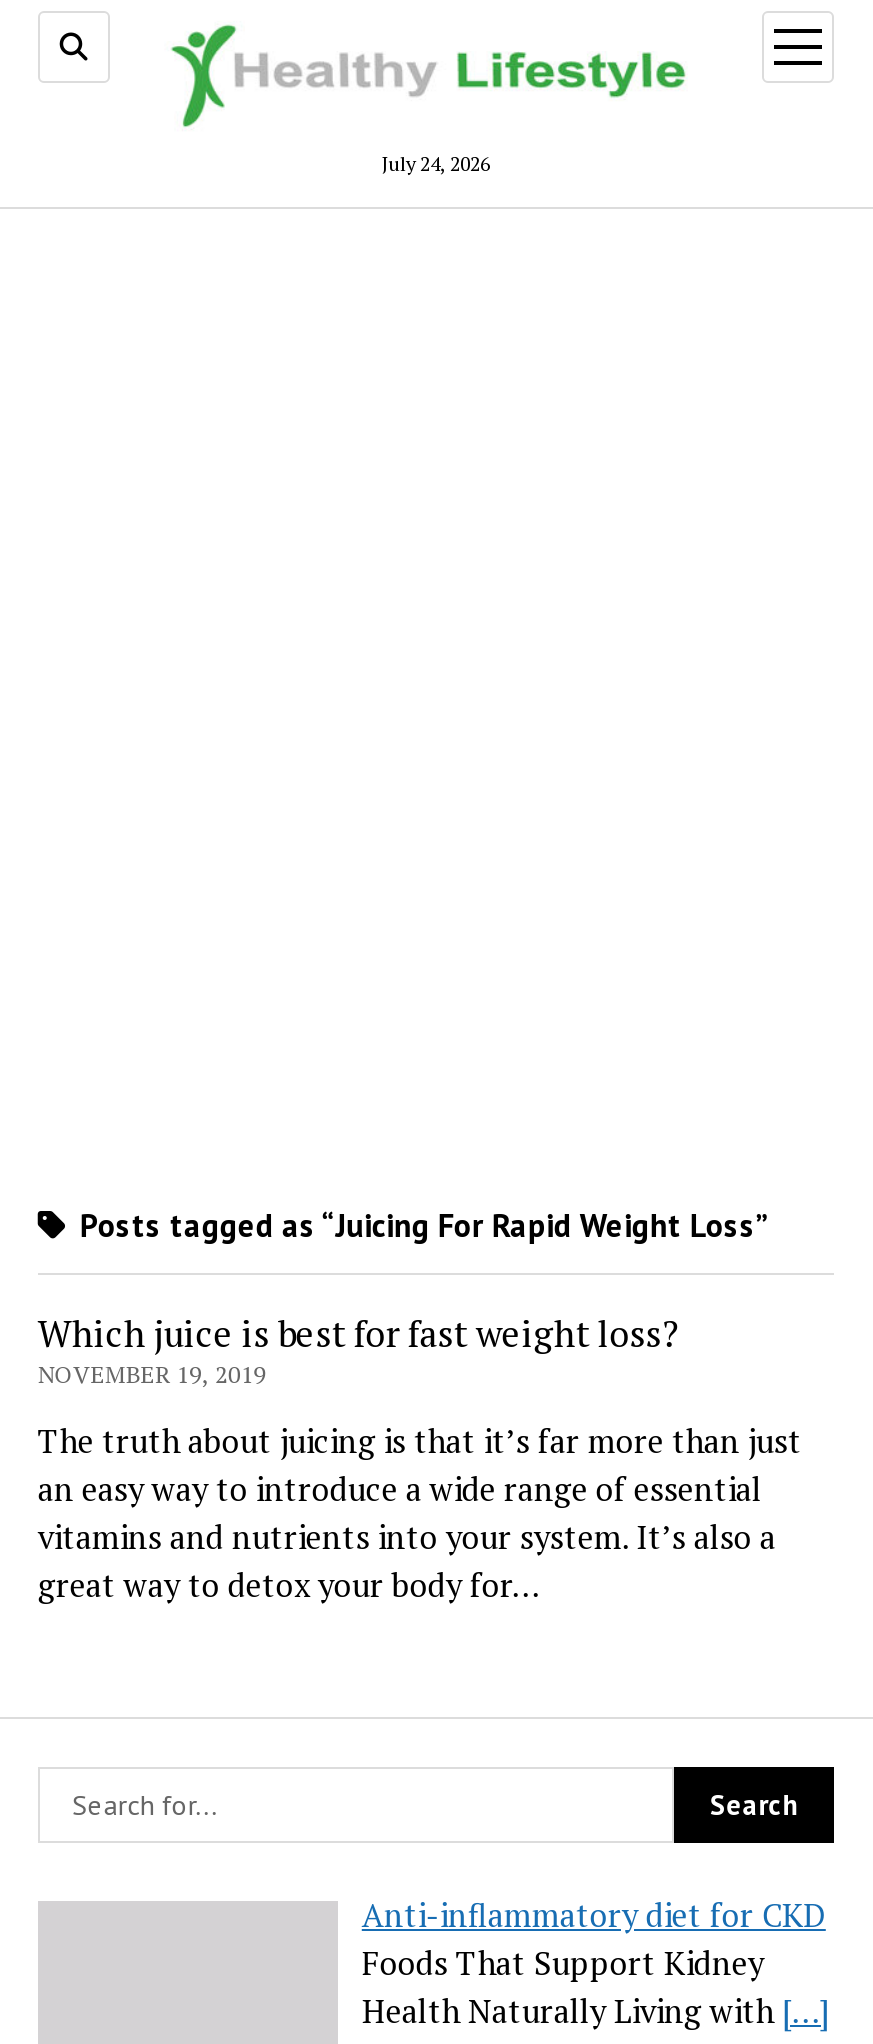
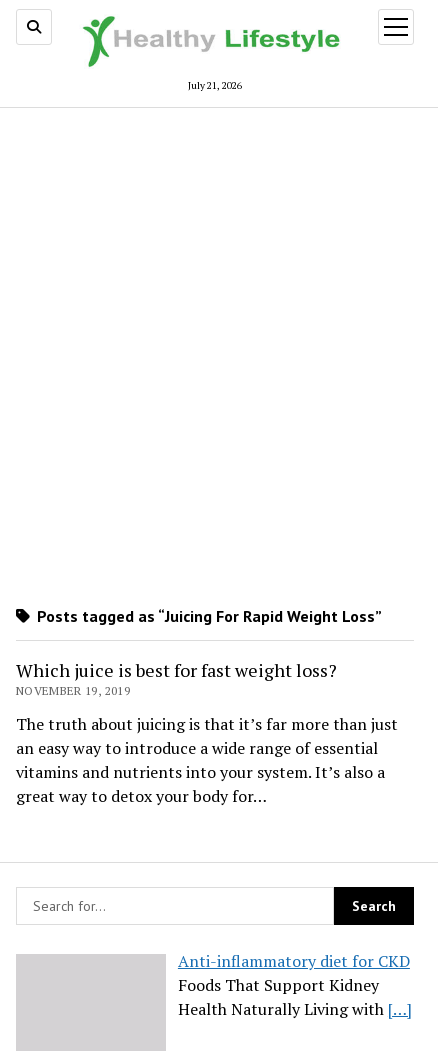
- July 24, 2026
+ July 21, 2026
